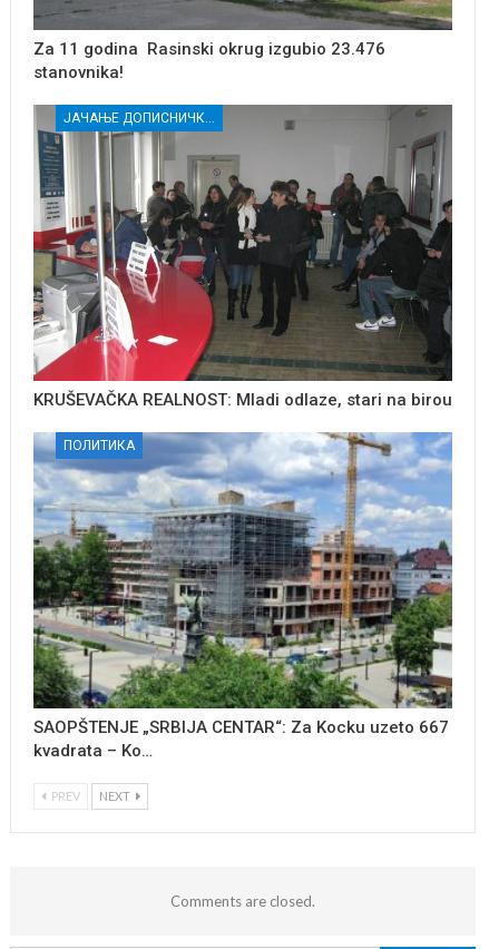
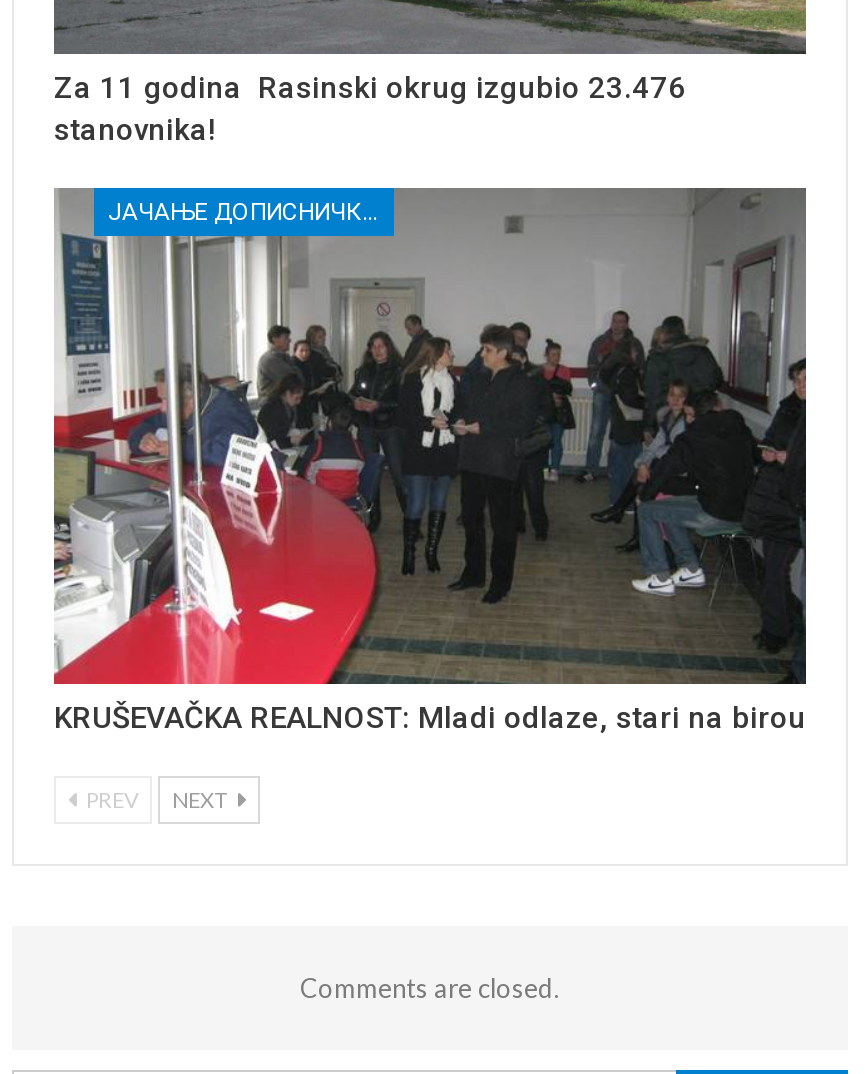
- [image]
- ПОЛИТИКА

- SAOPŠTENJE „SRBIJA CENTAR“: Za Kocku uzeto 667
- kvadrata – Ko…
